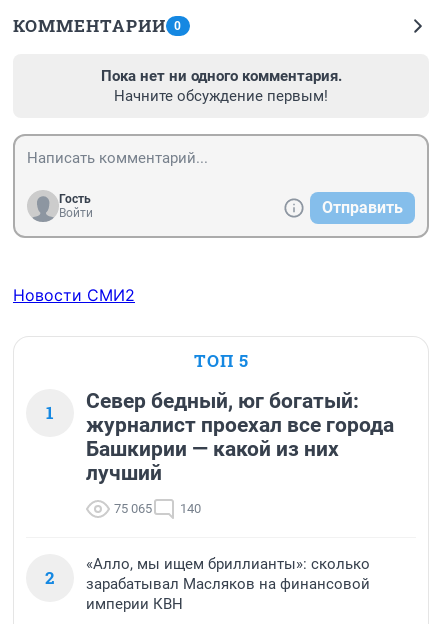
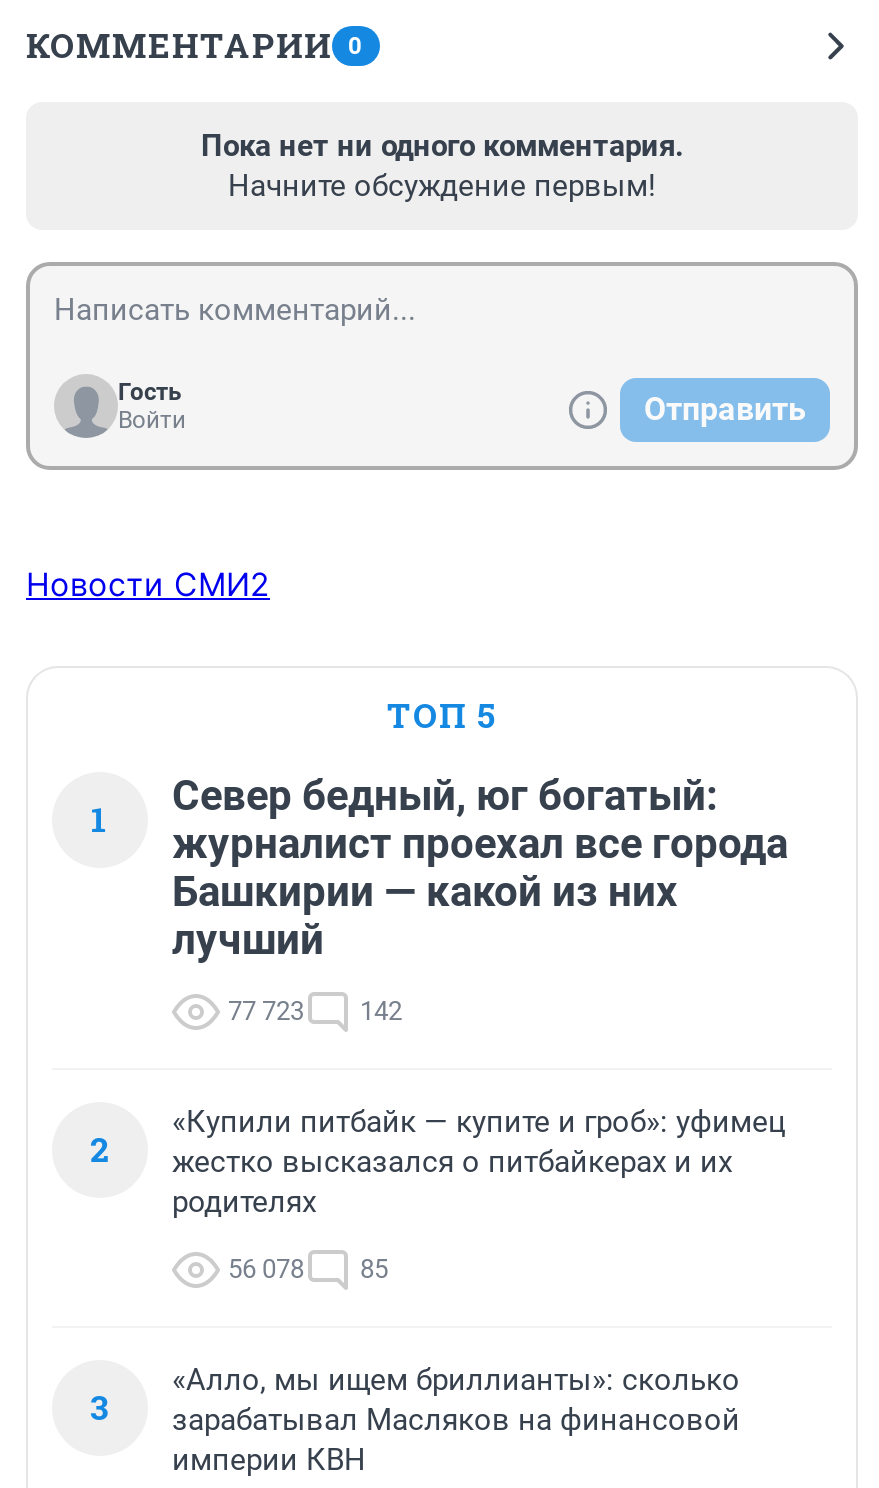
+ «Купили питбайк — купите и гроб»: уфимец
+ жестко высказался о питбайкерах и их
+ родителях
+ 56 078
+ 85
+ 3

- 75 065
+ 77 723

- 140
+ 142
